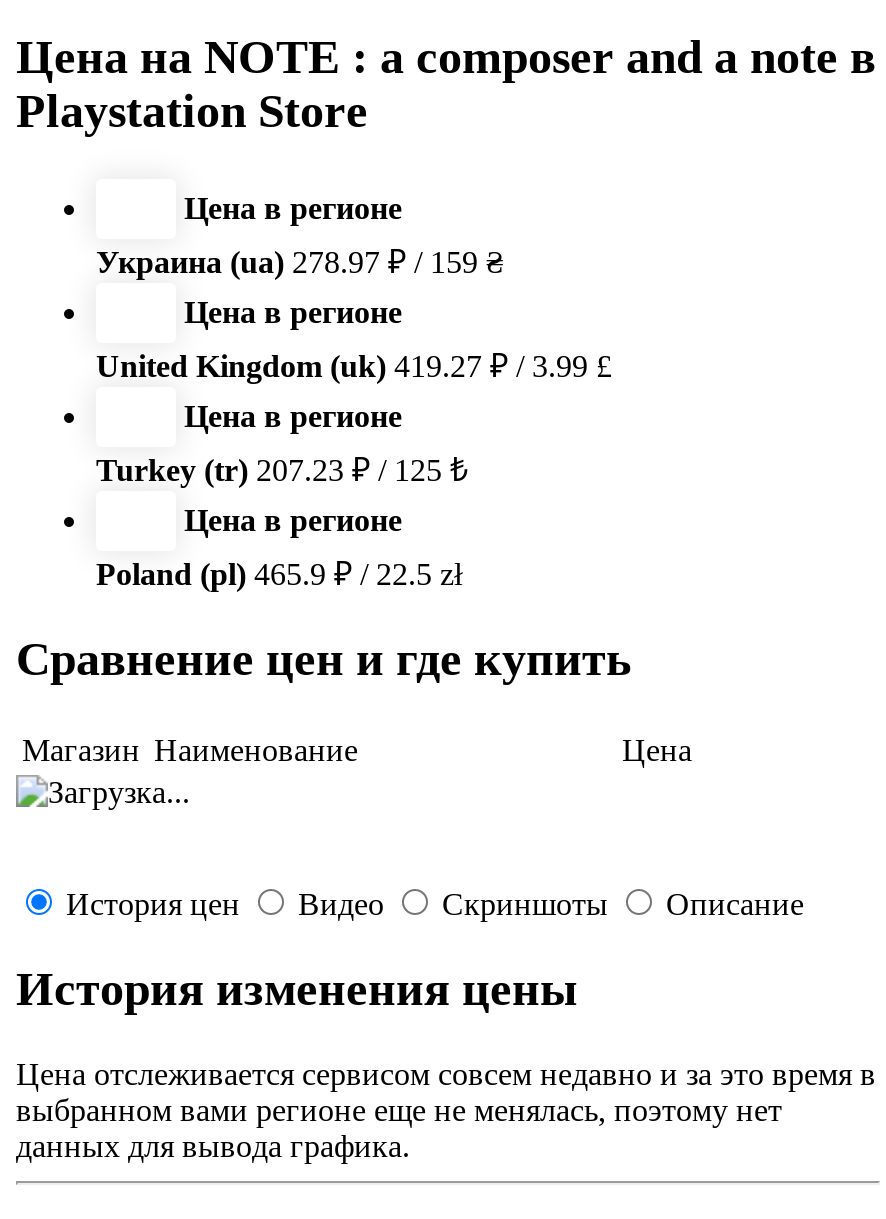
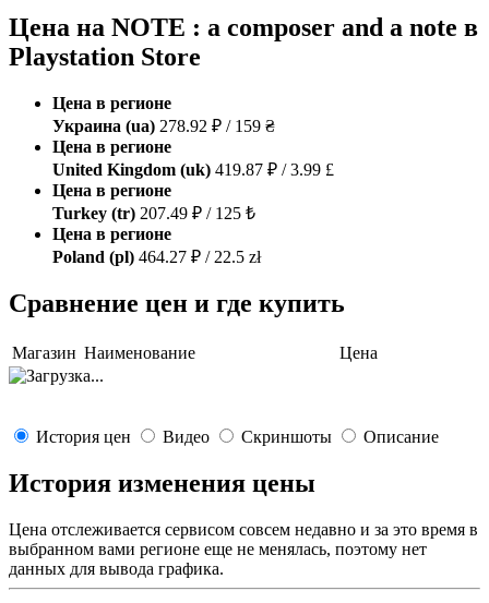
- Украина (ua) 278.97 ₽ / 159 ₴
+ Украина (ua) 278.92 ₽ / 159 ₴

- United Kingdom (uk) 419.27 ₽ / 3.99 £
+ United Kingdom (uk) 419.87 ₽ / 3.99 £

- Turkey (tr) 207.23 ₽ / 125 ₺
+ Turkey (tr) 207.49 ₽ / 125 ₺

- Poland (pl) 465.9 ₽ / 22.5 zł
+ Poland (pl) 464.27 ₽ / 22.5 zł
